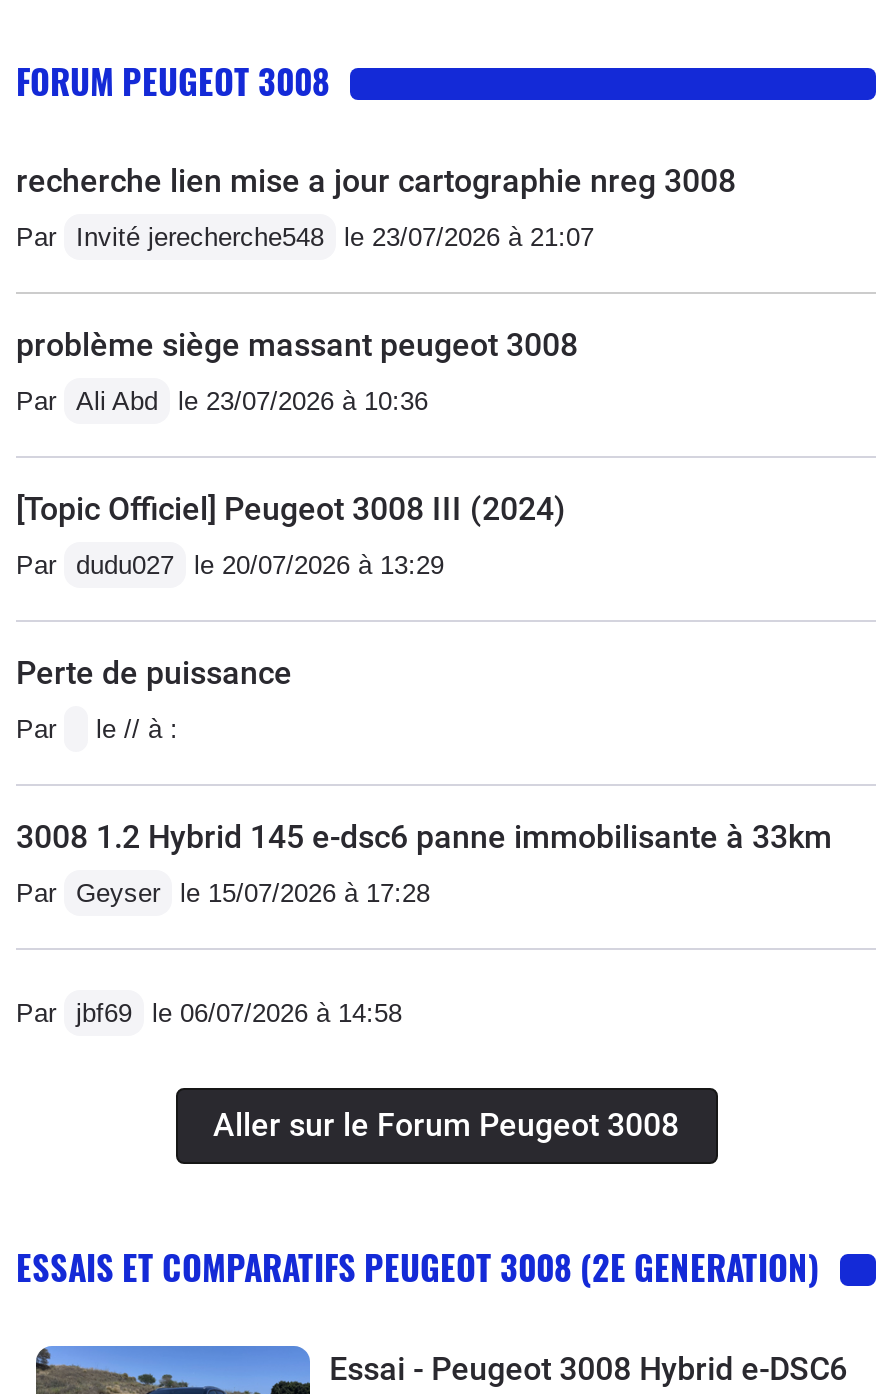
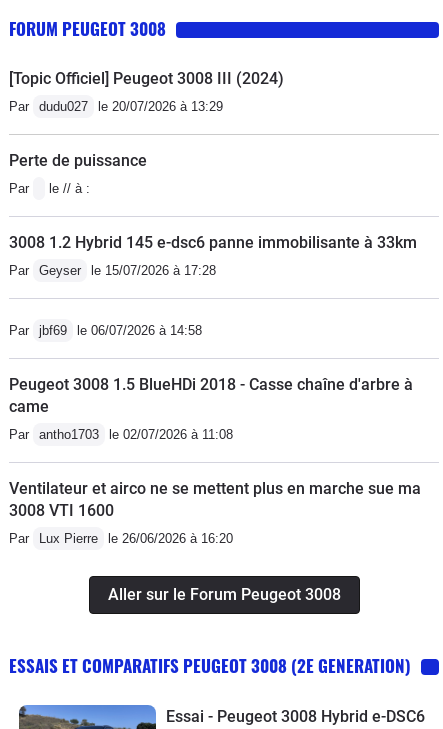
- recherche lien mise a jour cartographie nreg 3008
- Par Invité jerecherche548 le 23/07/2026 à 21:07
- problème siège massant peugeot 3008
- Par Ali Abd le 23/07/2026 à 10:36

moved up: [Topic Officiel] Peugeot 3008 III (2024) | Par dudu027 le 20/07/2026 à 13:29 | Perte de puissance | Par | le // à : | 3008 1.2 Hybrid 145 e-dsc6 panne immobilisante à 33km | Par Geyser le 15/07/2026 à 17:28 | Par jbf69 le 06/07/2026 à 14:58

+ Peugeot 3008 1.5 BlueHDi 2018 - Casse chaîne d'arbre à
+ came
+ Par antho1703 le 02/07/2026 à 11:08
+ Ventilateur et airco ne se mettent plus en marche sue ma
+ 3008 VTI 1600
+ Par Lux Pierre le 26/06/2026 à 16:20
